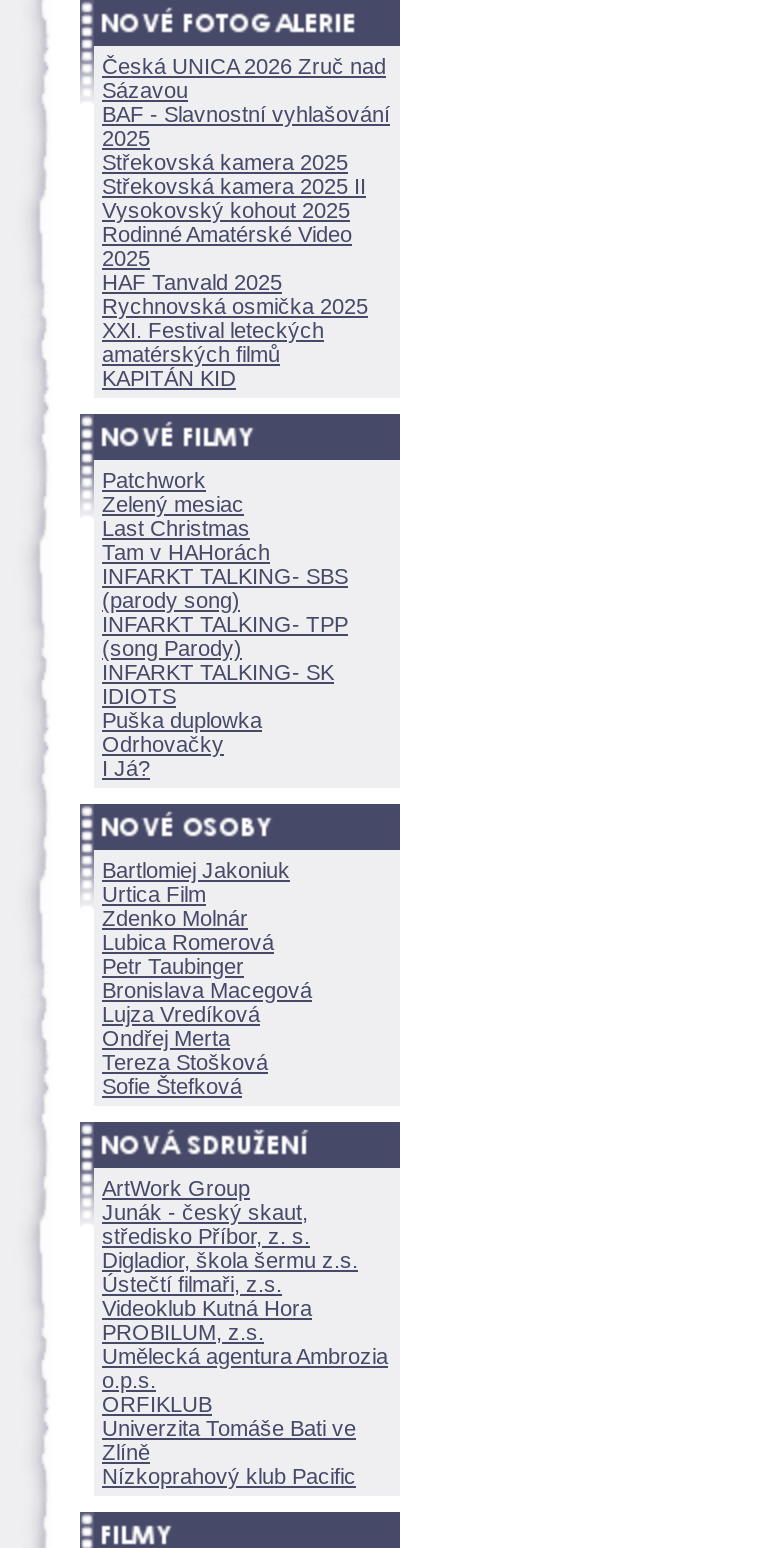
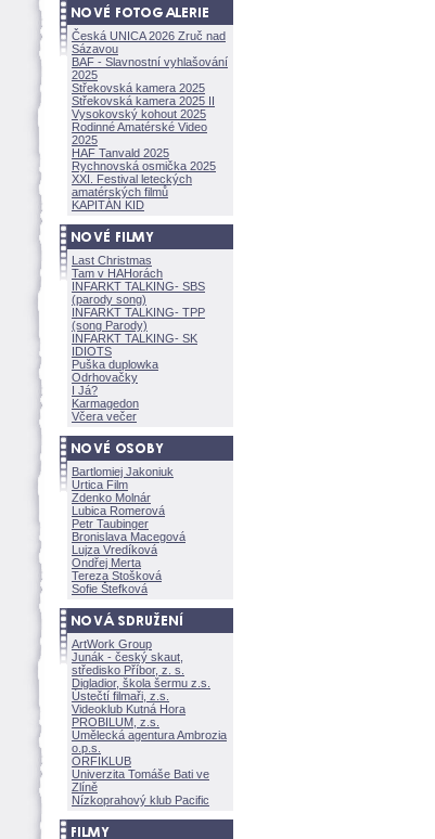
- Patchwork
- Zelený mesiac

moved up: Last Christmas | Tam v HAHorách | INFARKT TALKING- SBS | ... | Odrhovačky | I Já?

+ Karmagedon
+ Včera večer
